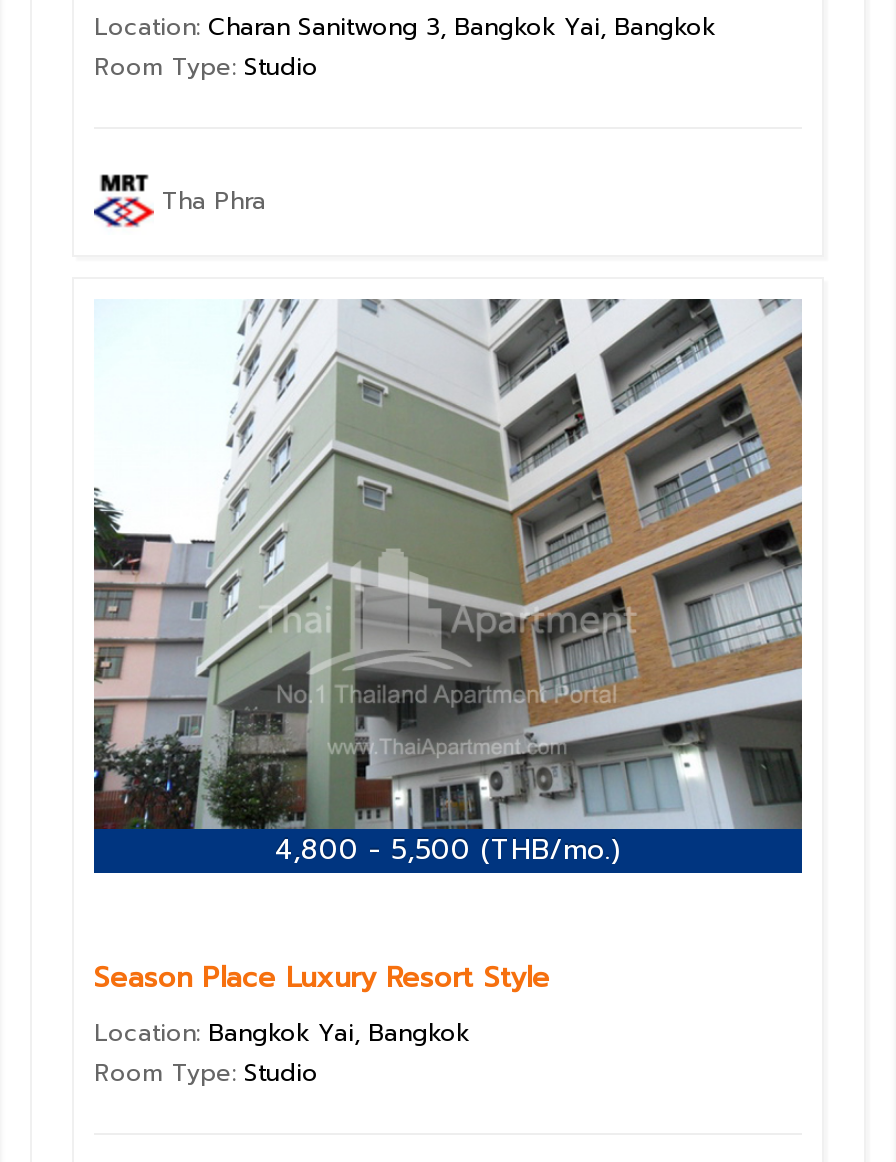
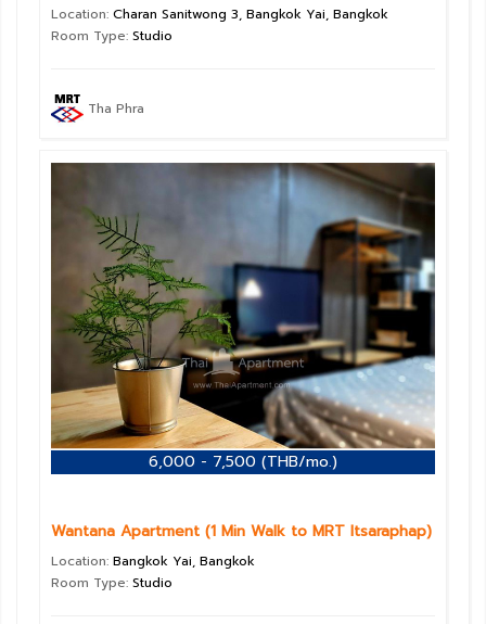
- [image]
- 4,800 - 5,500 (THB/mo.)
+ [image]
+ 6,000 - 7,500 (THB/mo.)

- Season Place Luxury Resort Style
+ Wantana Apartment (1 Min Walk to MRT Itsaraphap)
